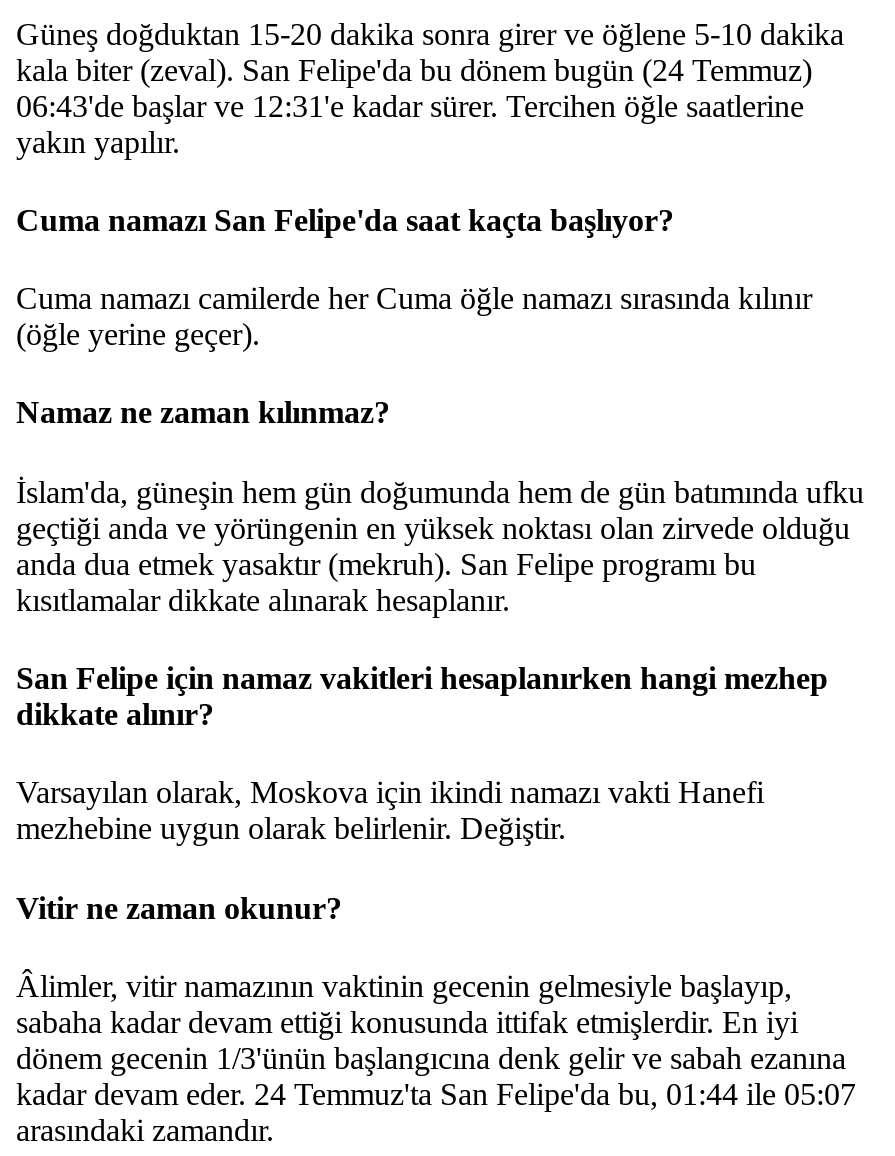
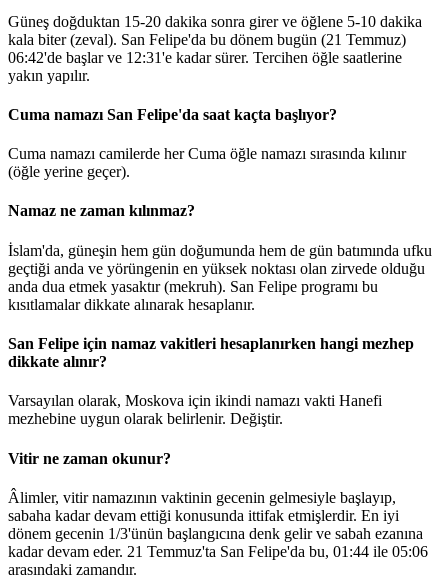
- kala biter (zeval). San Felipe'da bu dönem bugün (24 Temmuz)
+ kala biter (zeval). San Felipe'da bu dönem bugün (21 Temmuz)

- 06:43'de başlar ve 12:31 'e kadar sürer. Tercihen öğle saatlerine
+ 06:42'de başlar ve 12:31 'e kadar sürer. Tercihen öğle saatlerine

- kadar devam eder. 24 Temmuz'ta San Felipe'da bu, 01:44 ile 05:07
+ kadar devam eder. 21 Temmuz'ta San Felipe'da bu, 01:44 ile 05:06
